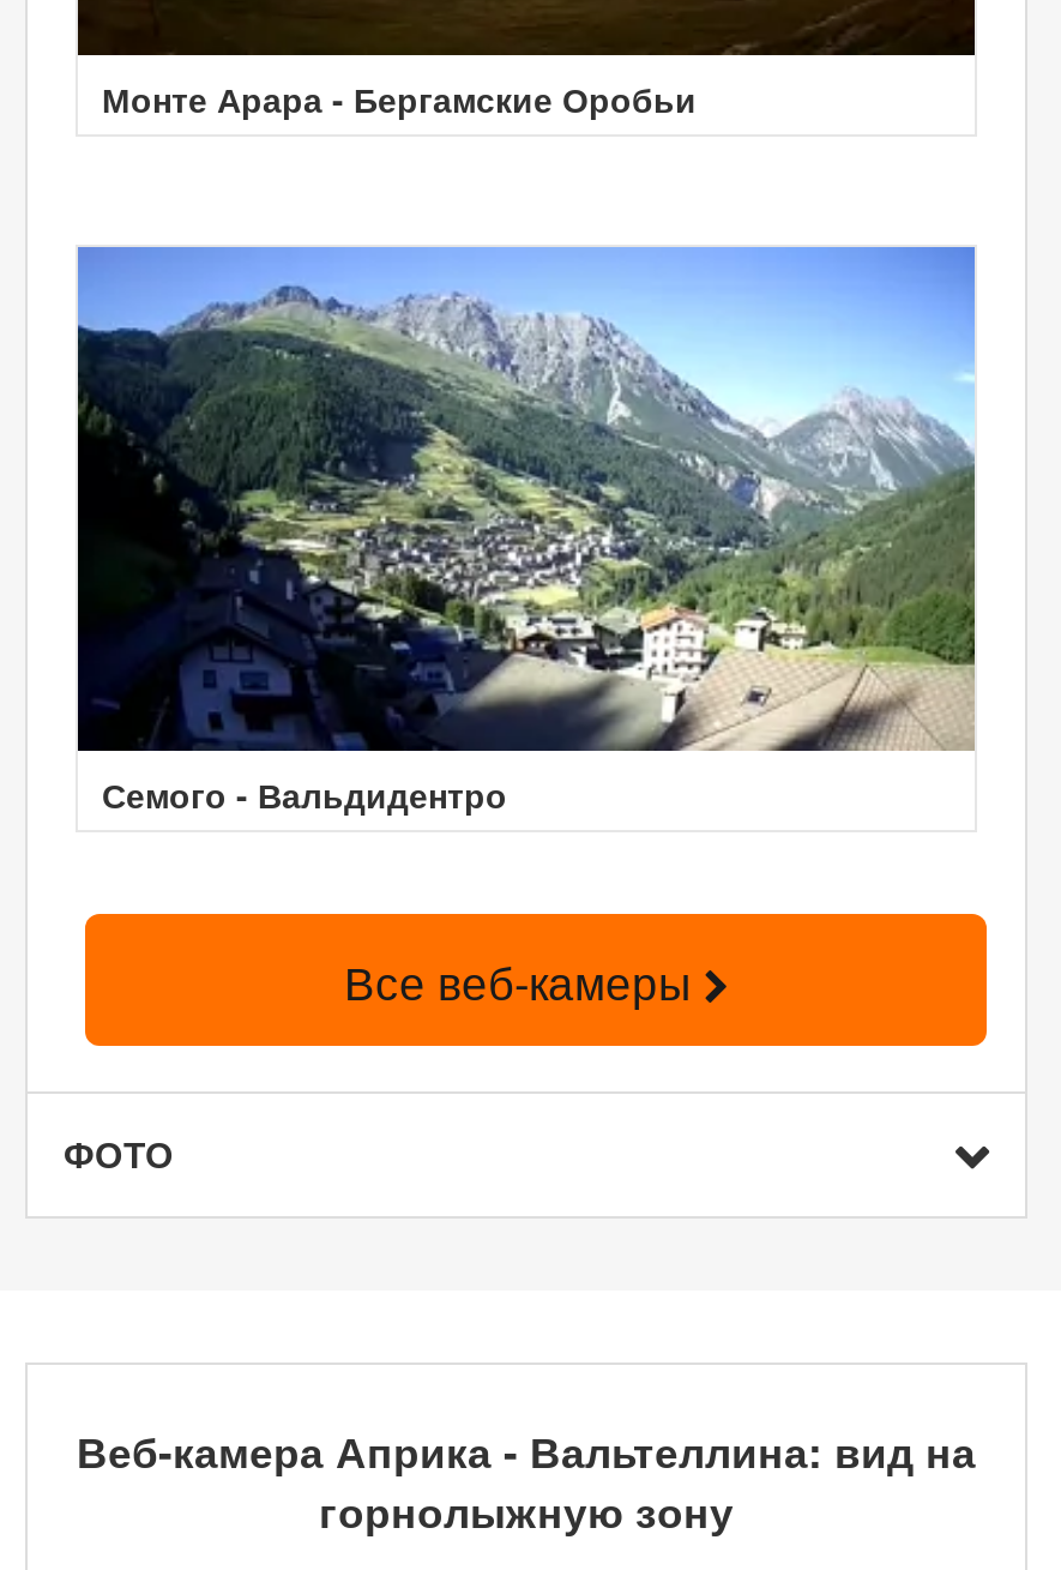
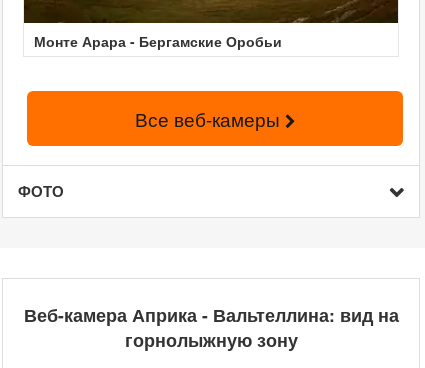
- [image]
- Семого - Вальдидентро
